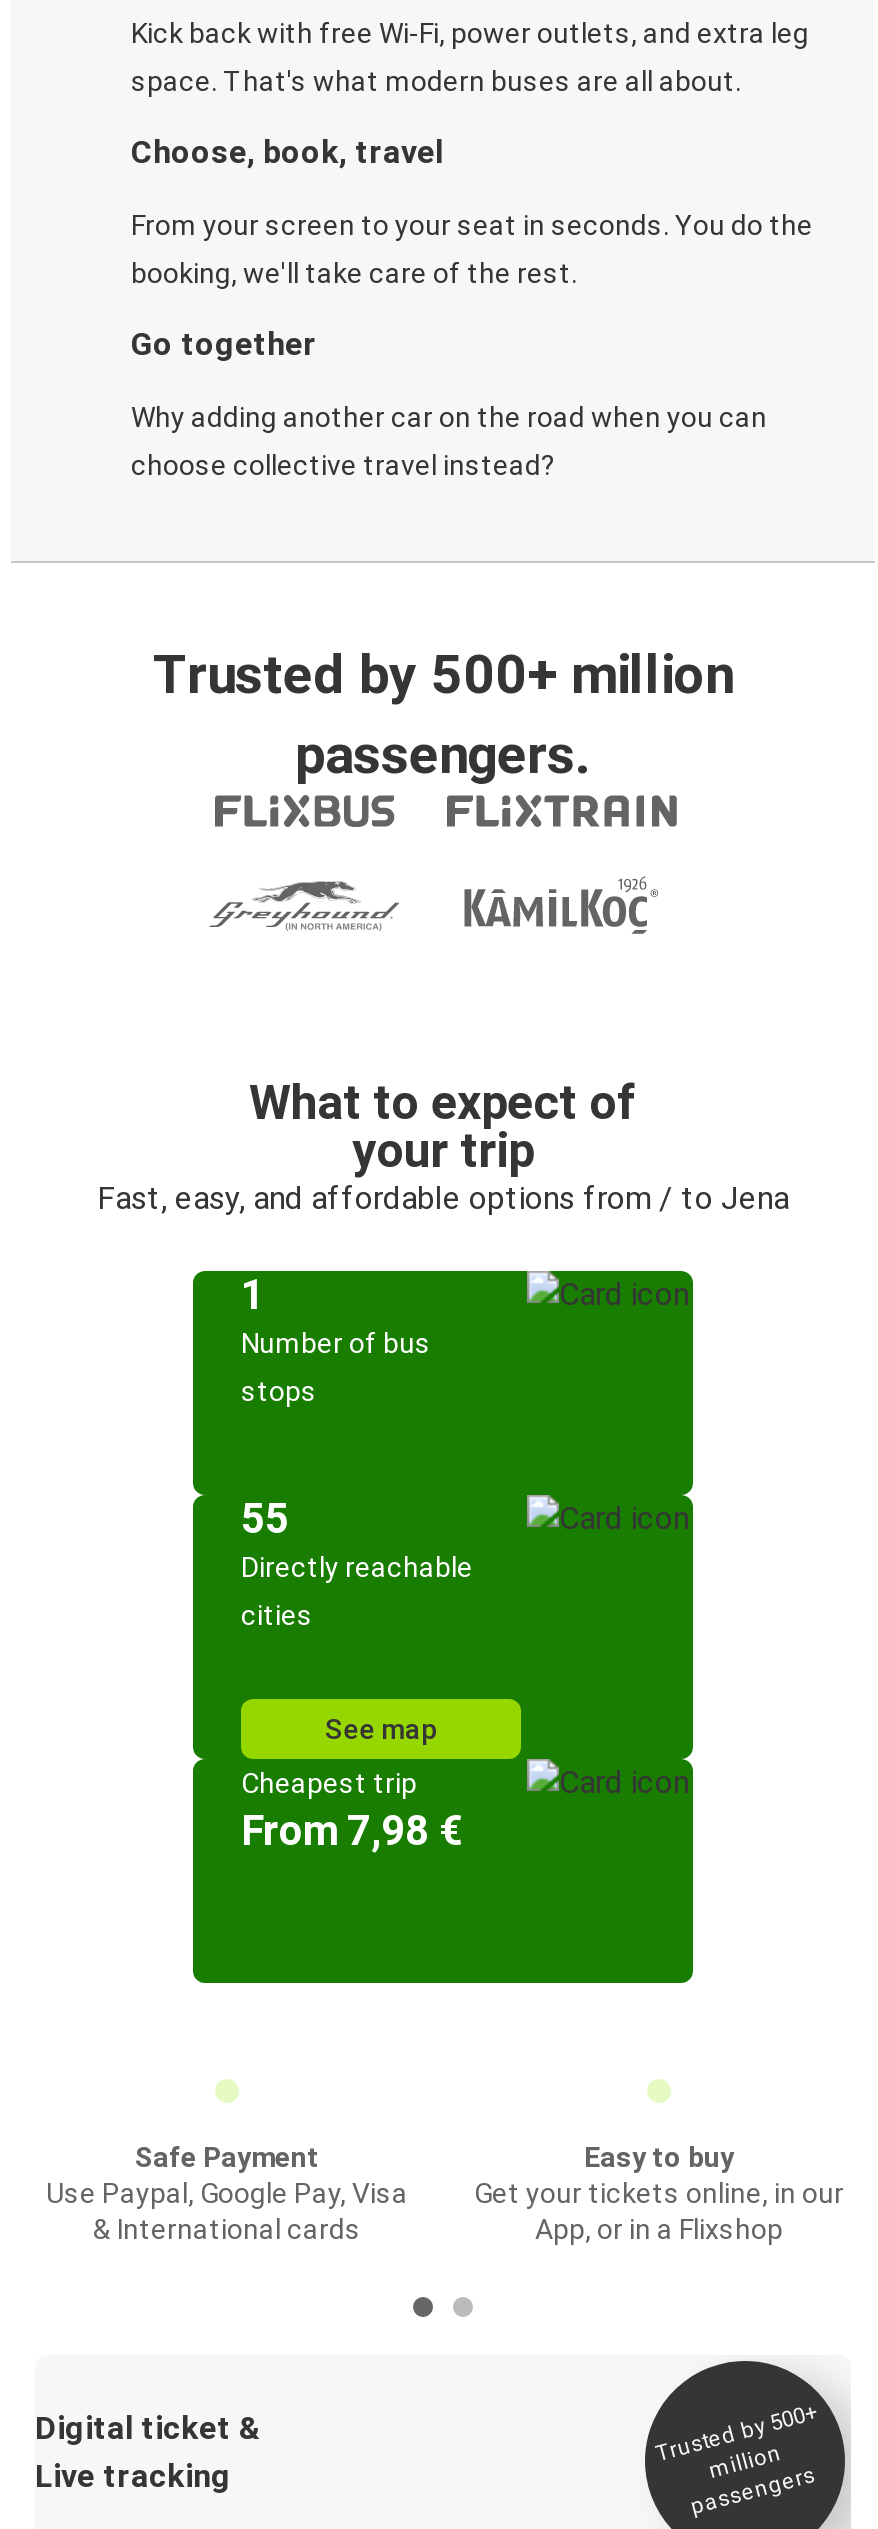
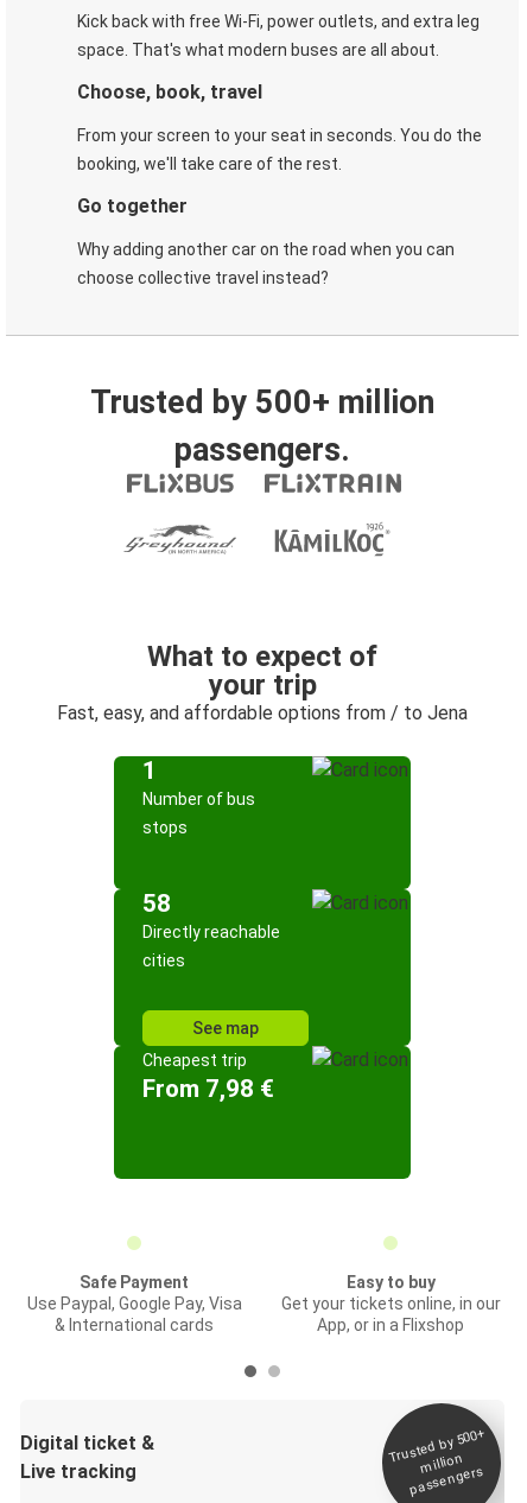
- 55
+ 58
